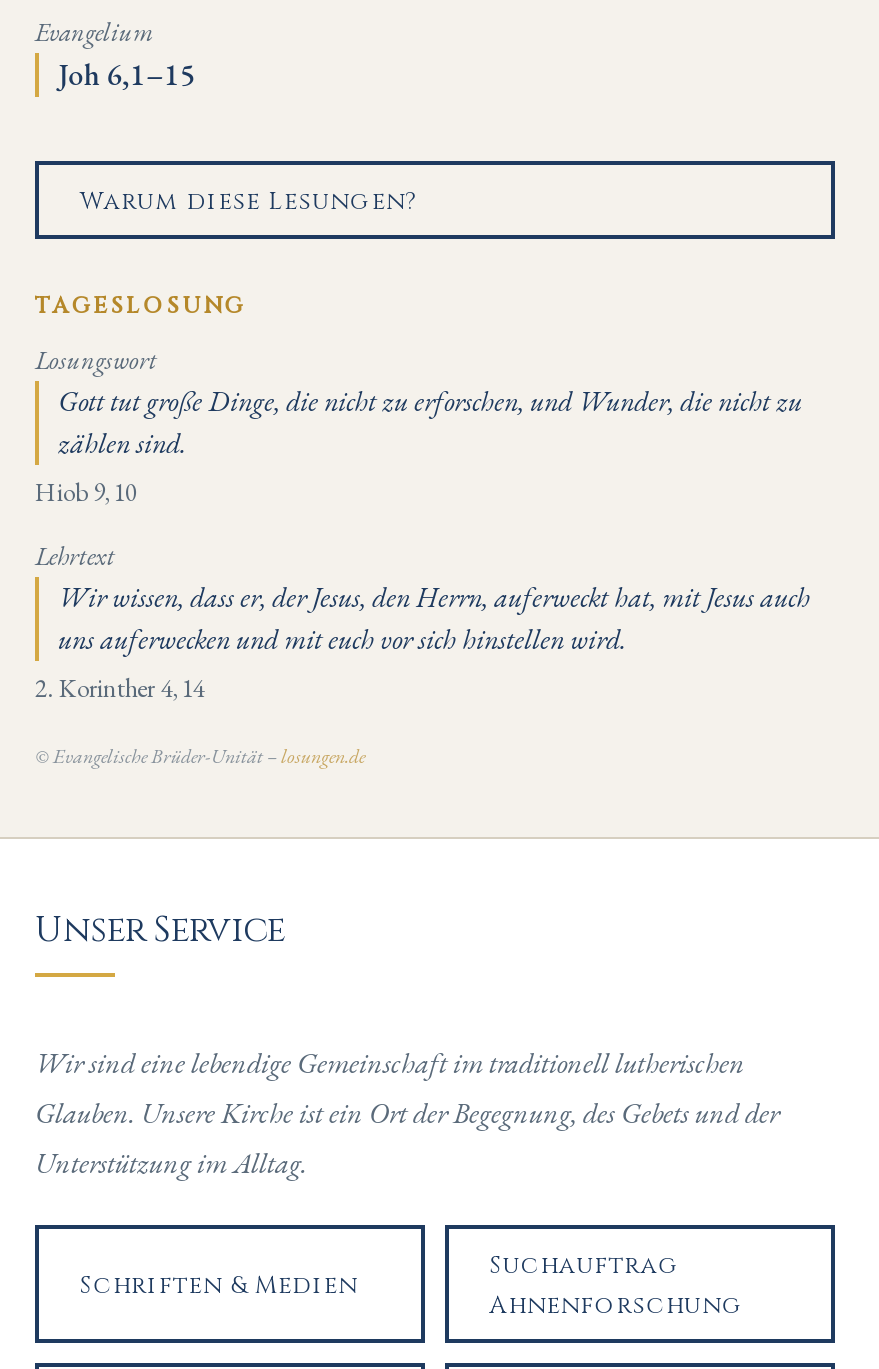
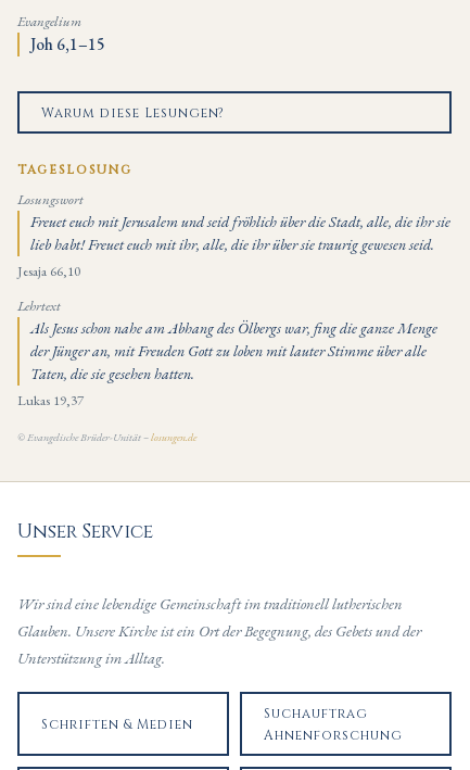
- Gott tut große Dinge, die nicht zu erforschen, und Wunder, die nicht zu
- zählen sind.
- Hiob 9,10
+ Freuet euch mit Jerusalem und seid fröhlich über die Stadt, alle, die ihr sie
+ lieb habt! Freuet euch mit ihr, alle, die ihr über sie traurig gewesen seid.
+ Jesaja 66,10

- Wir wissen, dass er, der Jesus, den Herrn, auferweckt hat, mit Jesus auch
- uns auferwecken und mit euch vor sich hinstellen wird.
- 2. Korinther 4,14
+ Als Jesus schon nahe am Abhang des Ölbergs war, fing die ganze Menge
+ der Jünger an, mit Freuden Gott zu loben mit lauter Stimme über alle
+ Taten, die sie gesehen hatten.
+ Lukas 19,37
